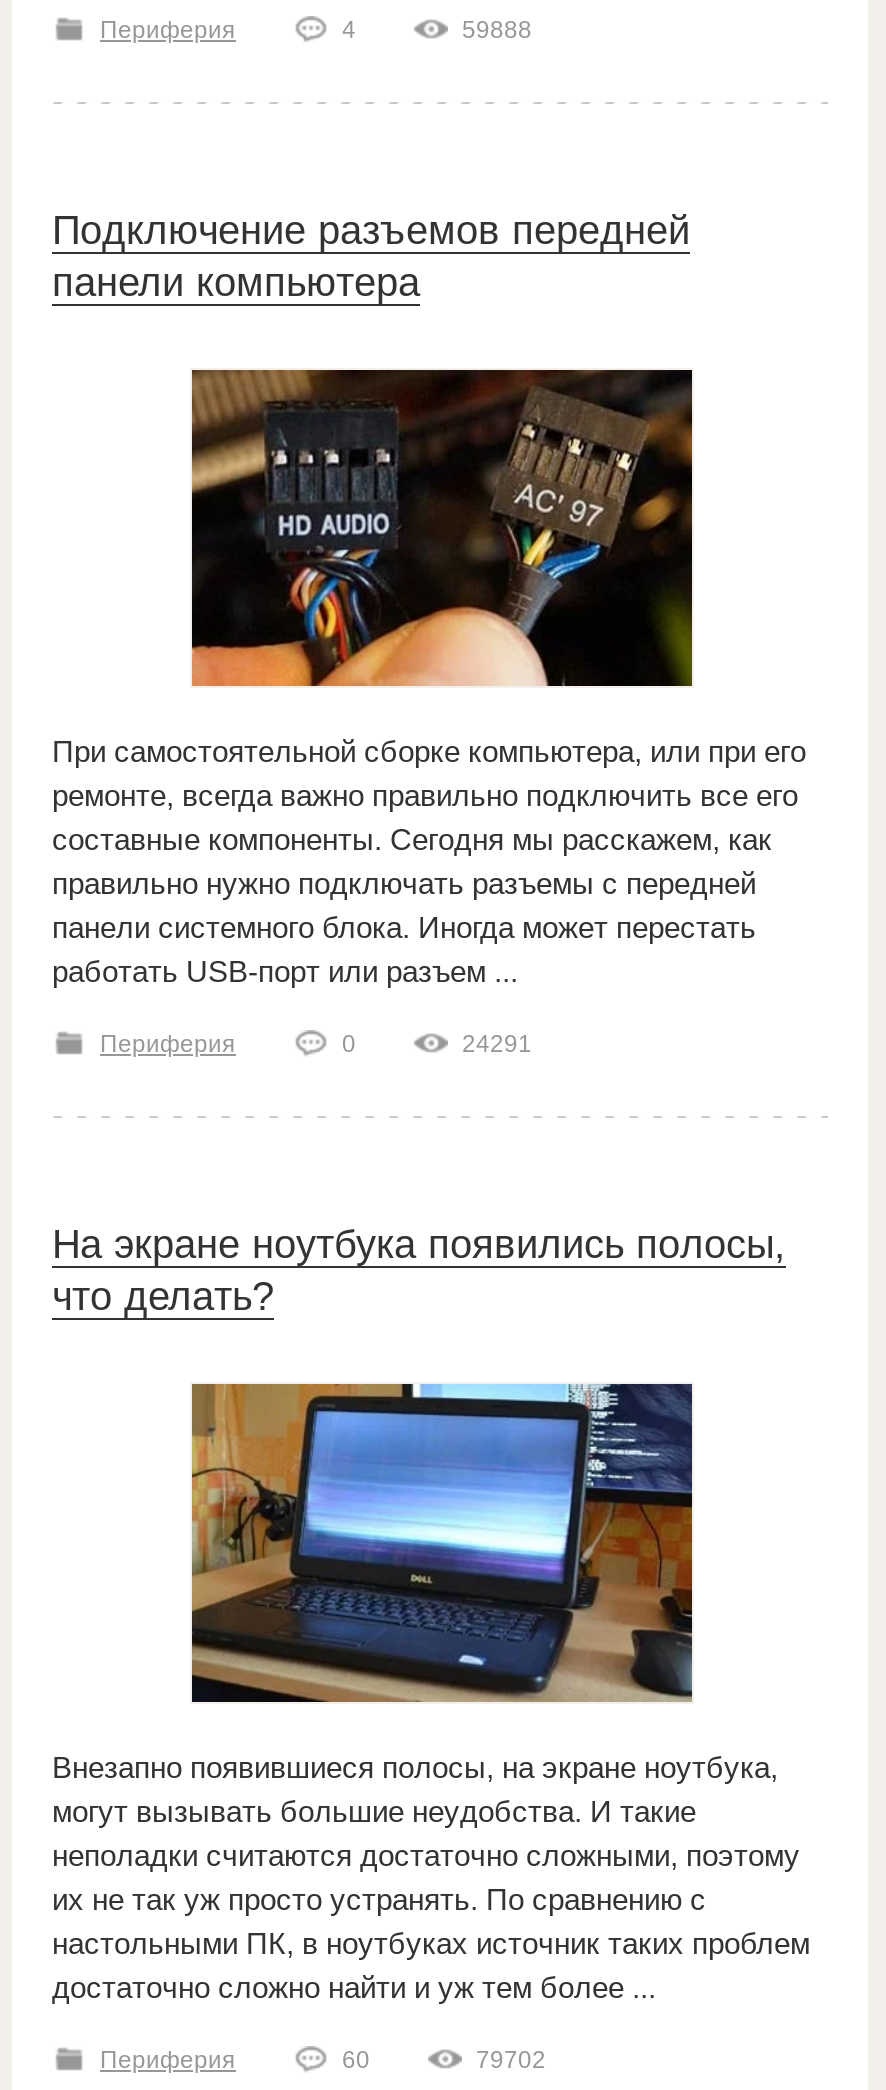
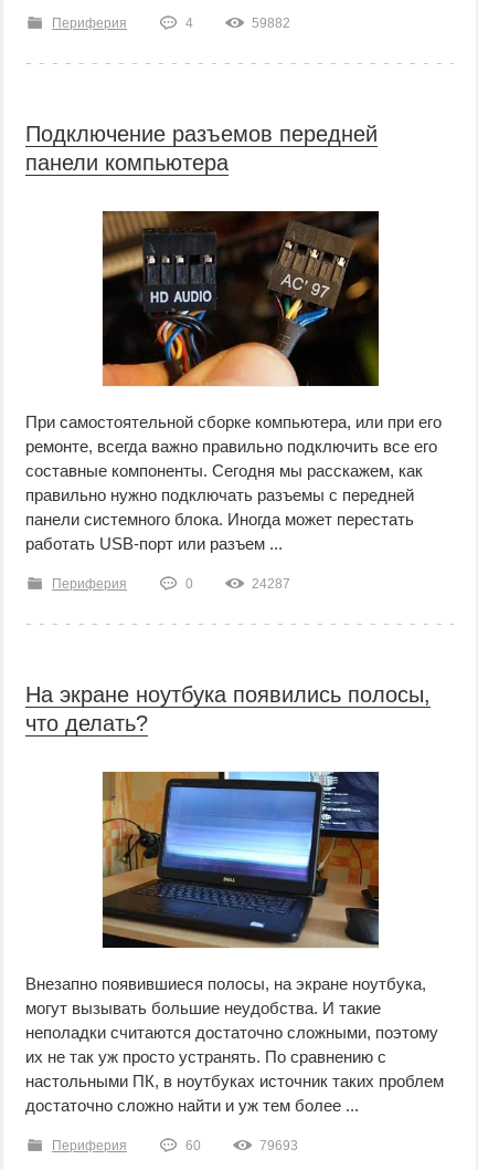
- 59888
+ 59882

- 24291
+ 24287

- 79702
+ 79693
